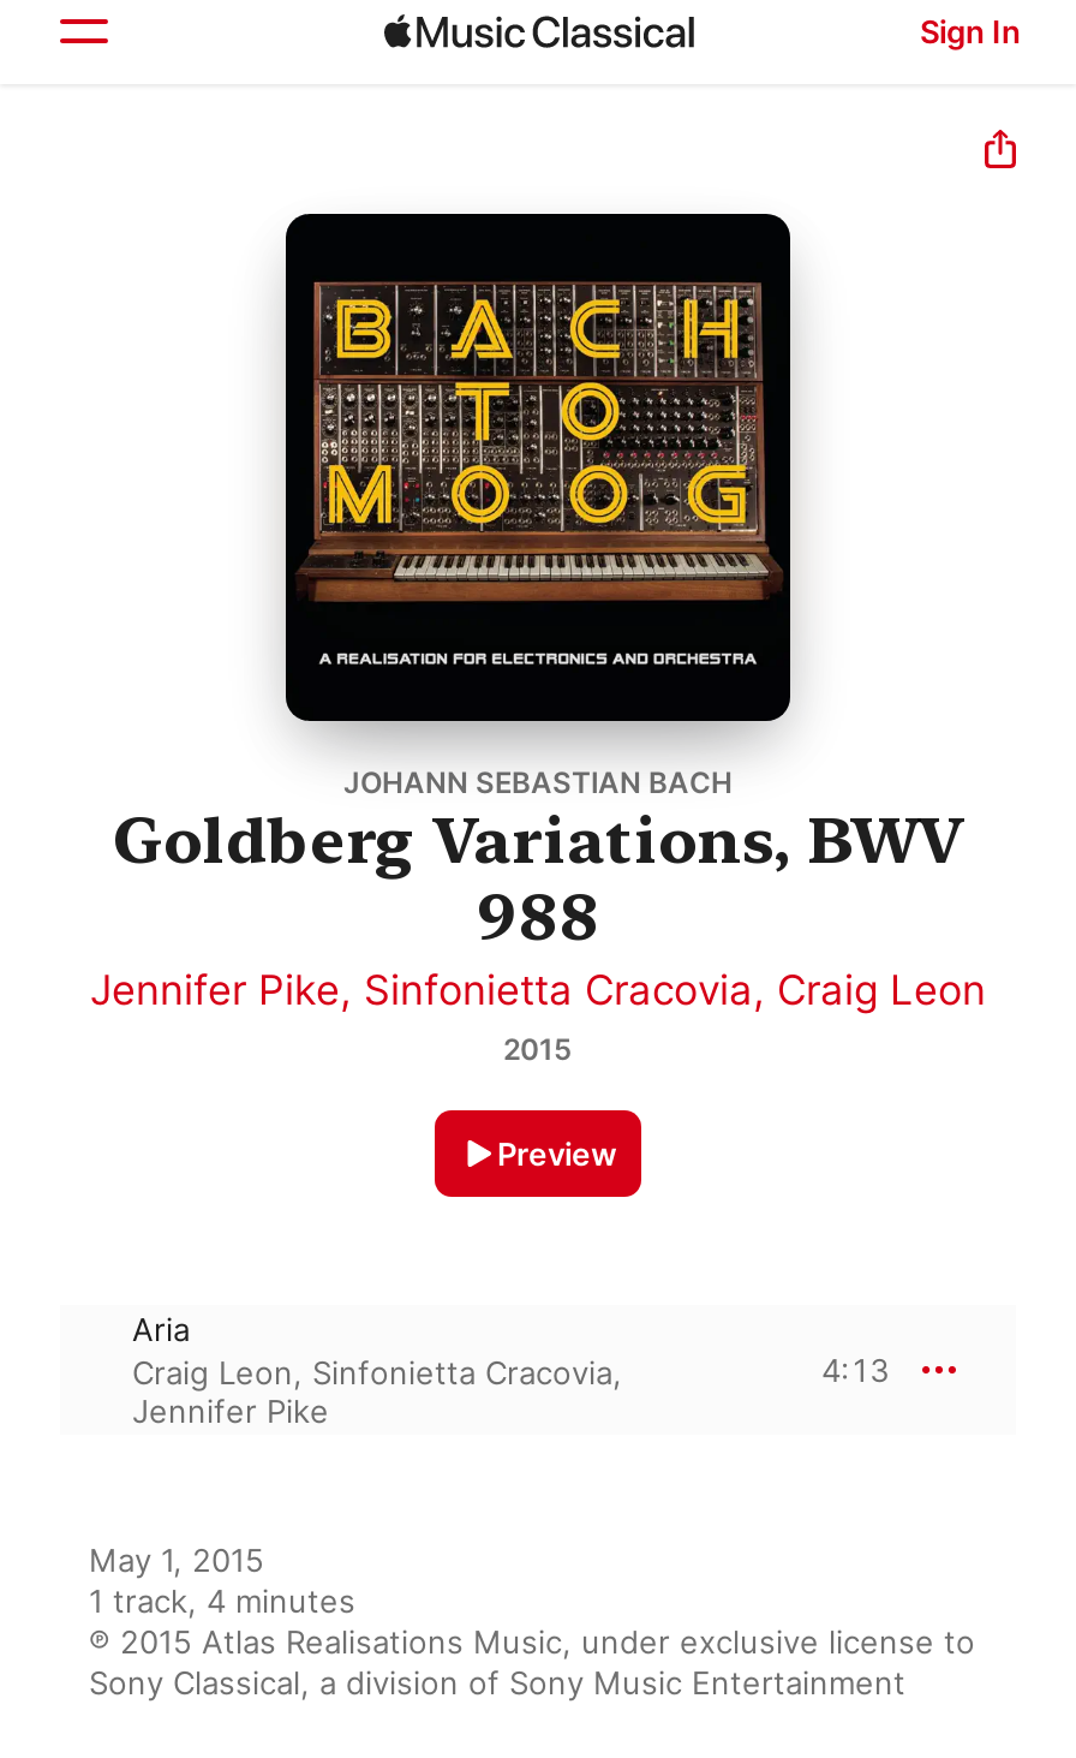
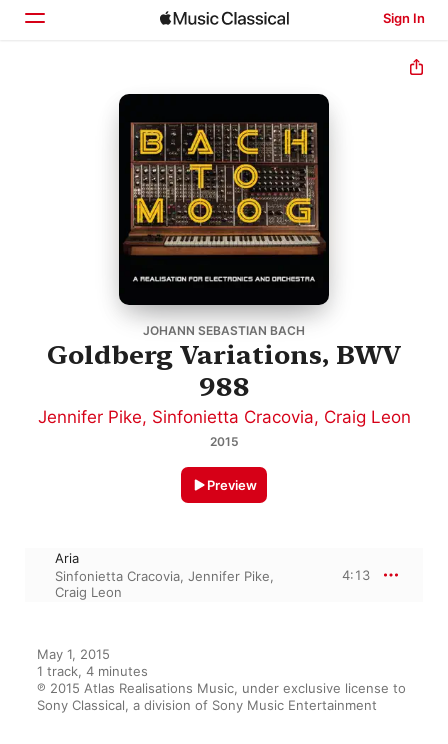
- Craig Leon, Sinfonietta Cracovia,
- Jennifer Pike
+ Sinfonietta Cracovia, Jennifer Pike,
+ Craig Leon
